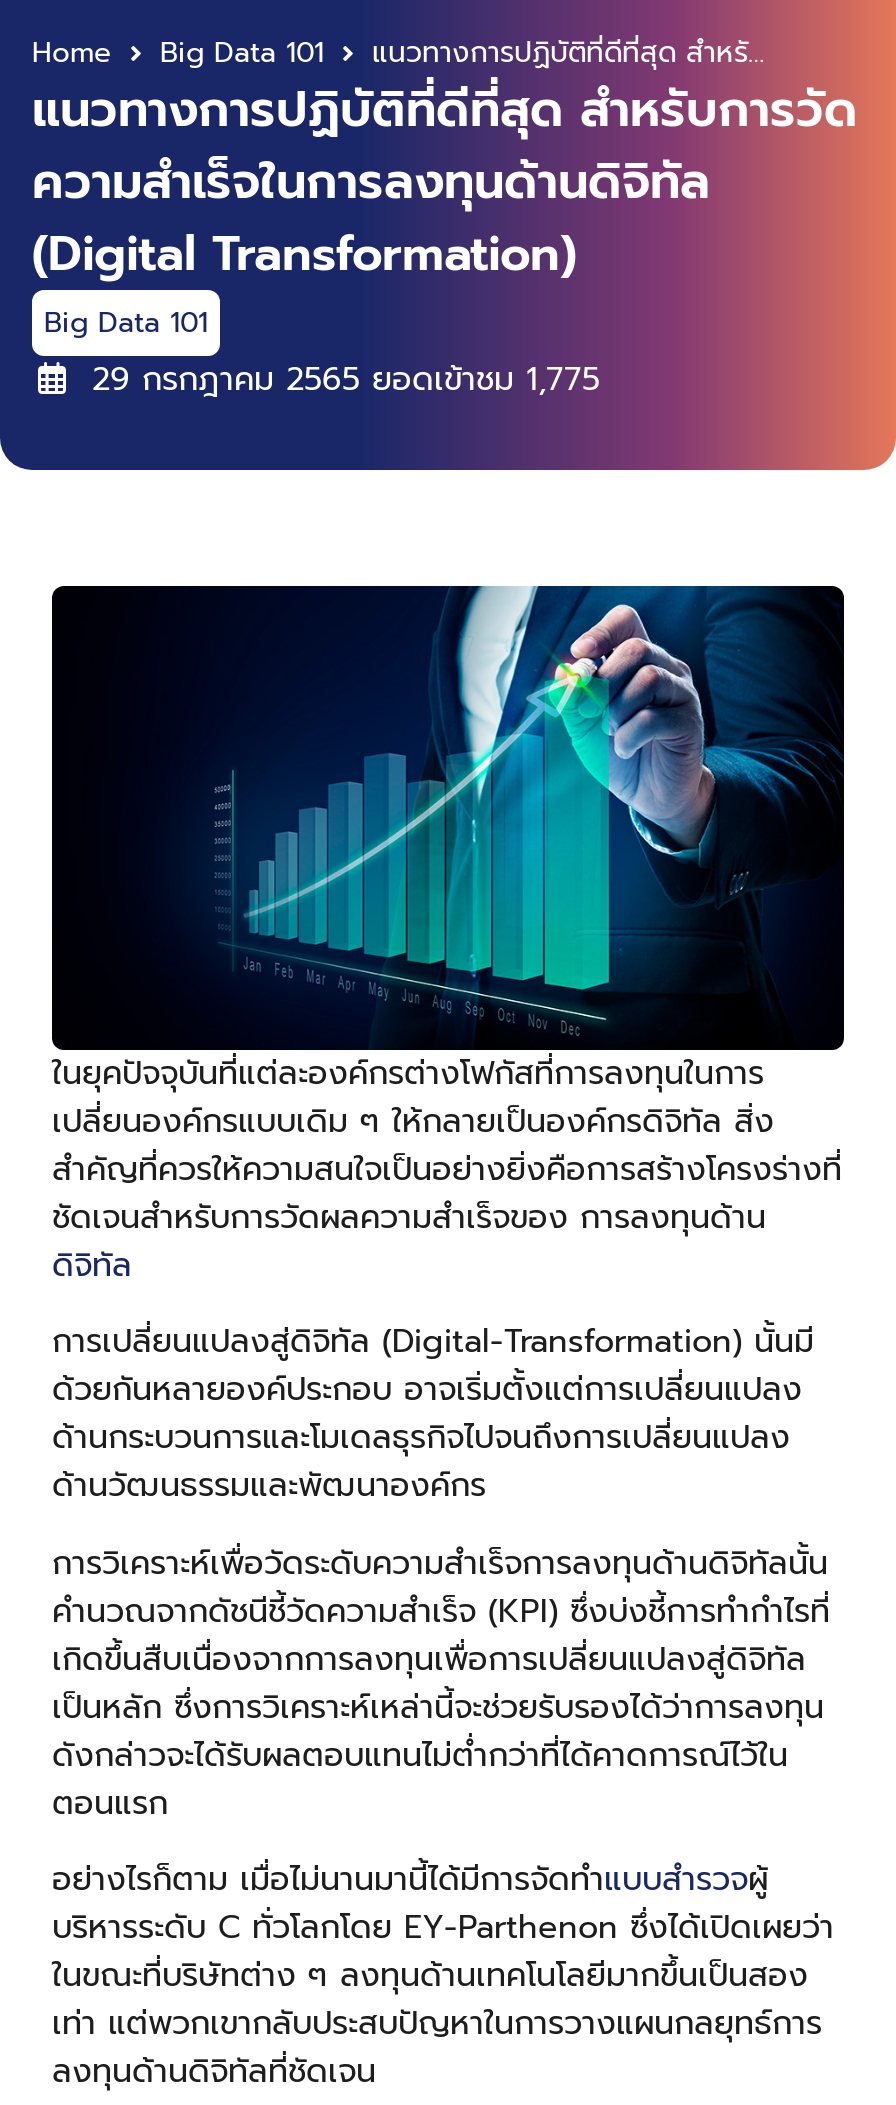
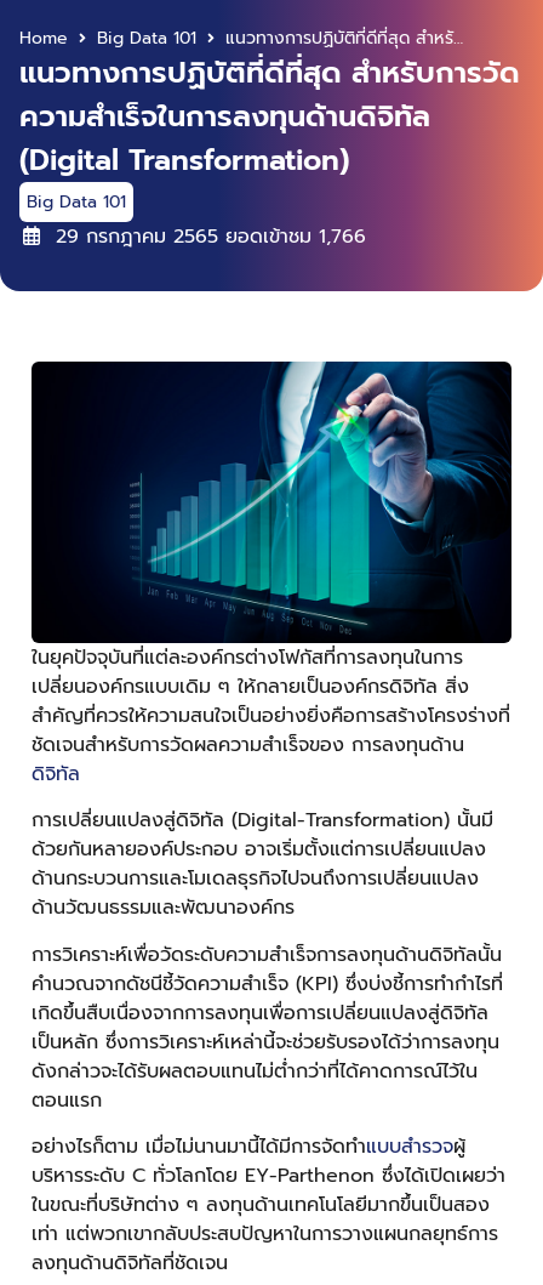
- 29 กรกฎาคม 2565 ยอดเข้าชม 1,775
+ 29 กรกฎาคม 2565 ยอดเข้าชม 1,766
